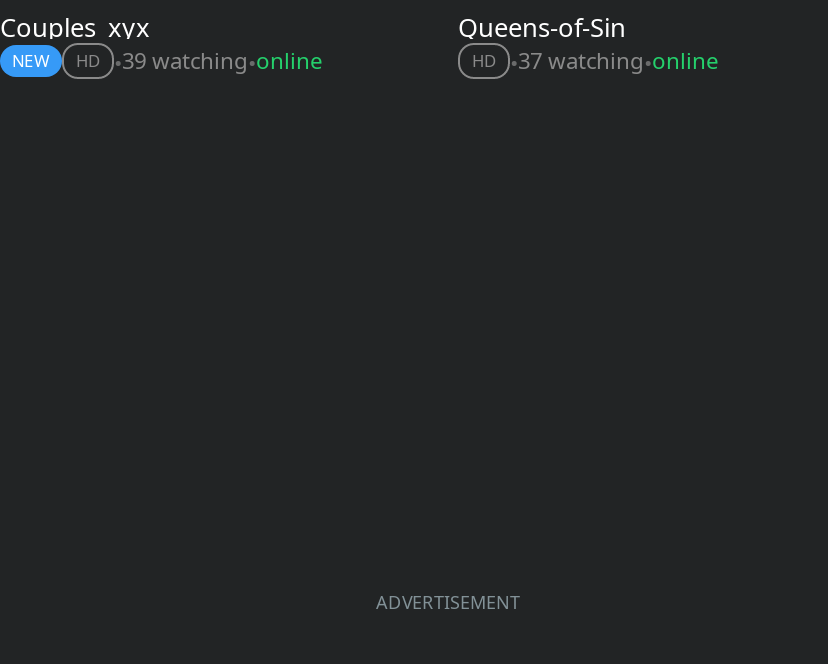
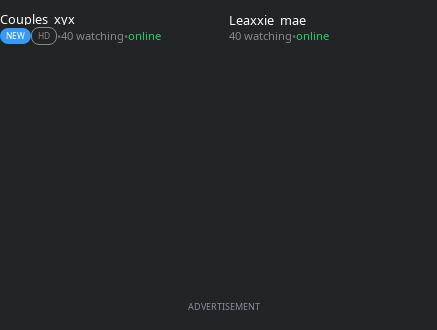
- Queens-of-Sin
- HD
- •37 watching•online
+ Leaxxie_mae
+ 40 watching•online

- •39 watching•online
+ •40 watching•online
